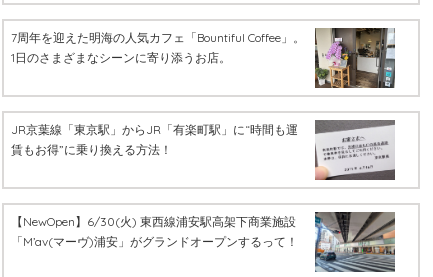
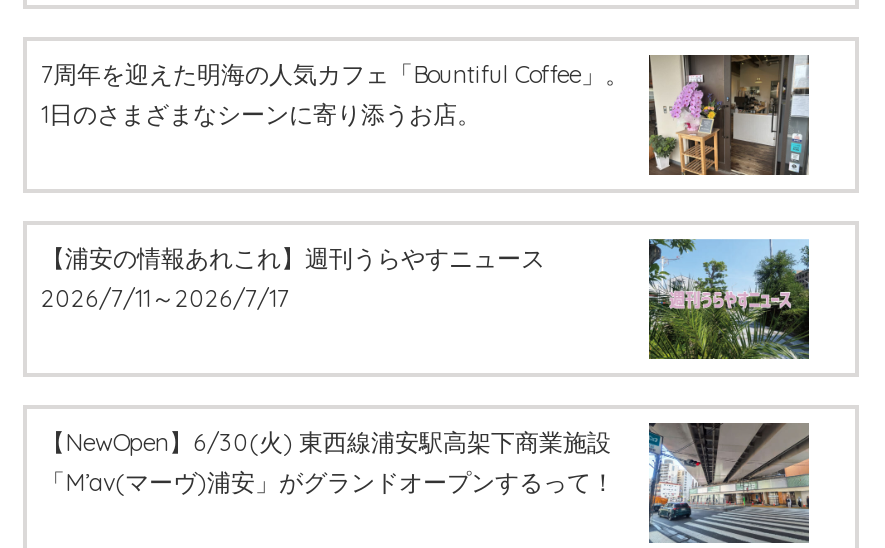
- JR京葉線「東京駅」からJR「有楽町駅」に“時間も運
- 賃もお得”に乗り換える方法！
+ 【浦安の情報あれこれ】週刊うらやすニュース
+ 2026/7/11～2026/7/17

- [image]
+ [image]
